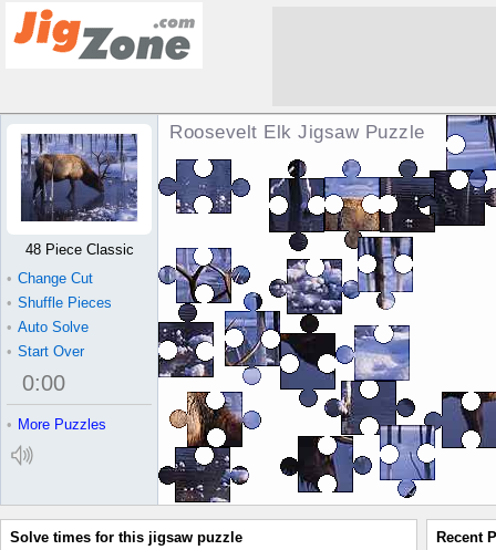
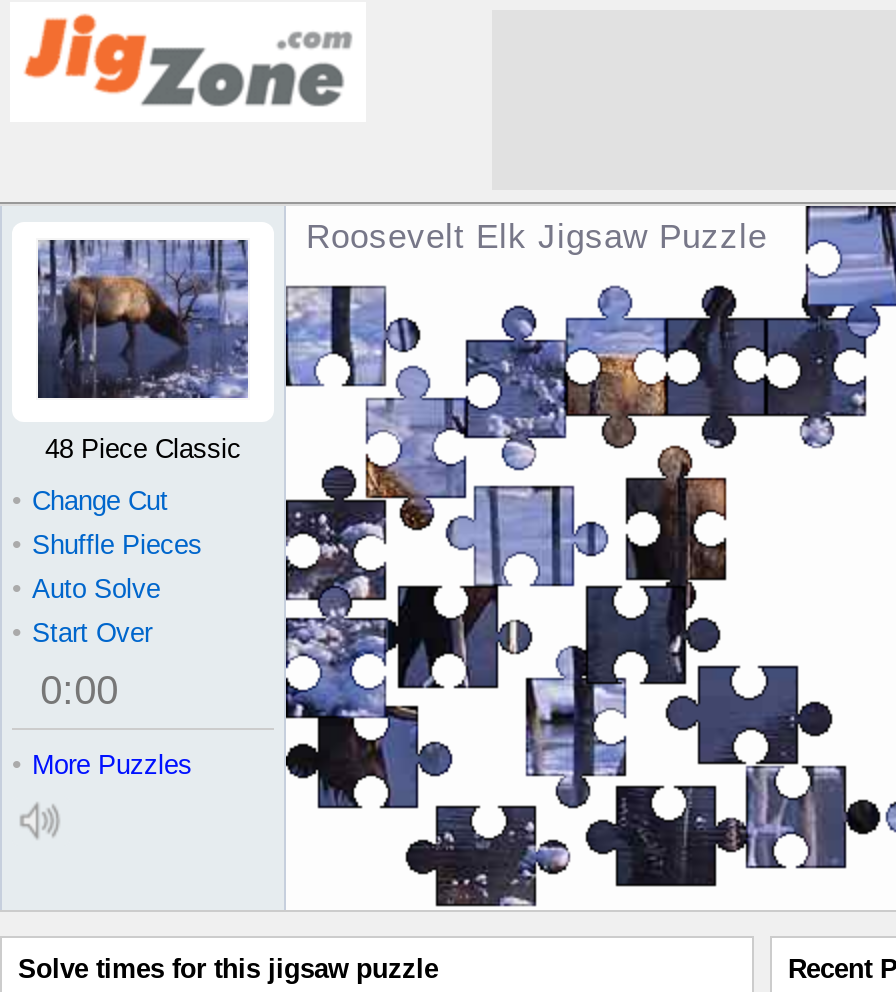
- [image]
+ [image]
